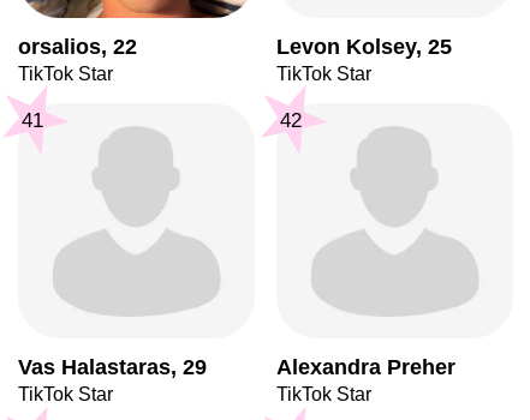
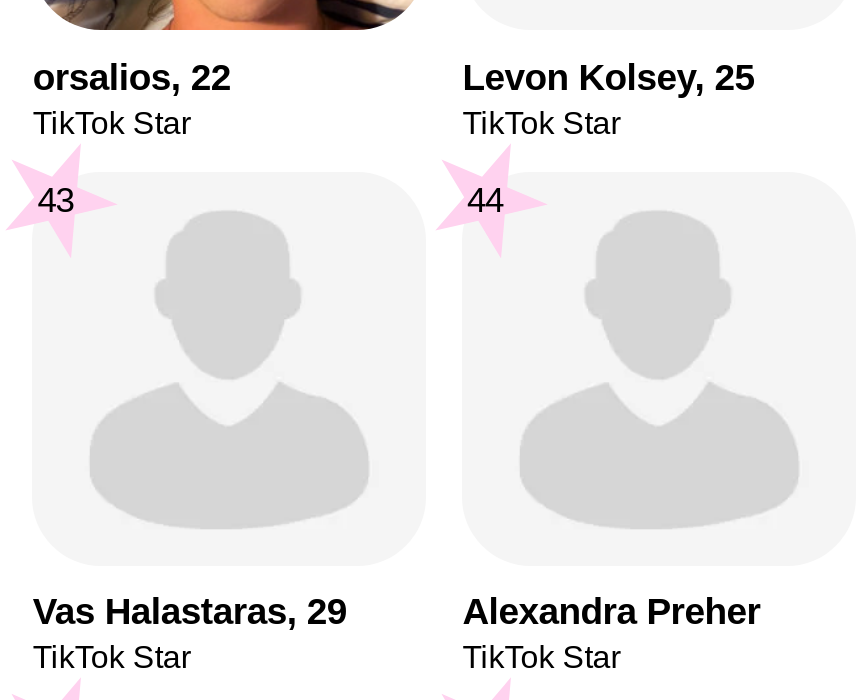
- 41
+ 43

- 42
+ 44
